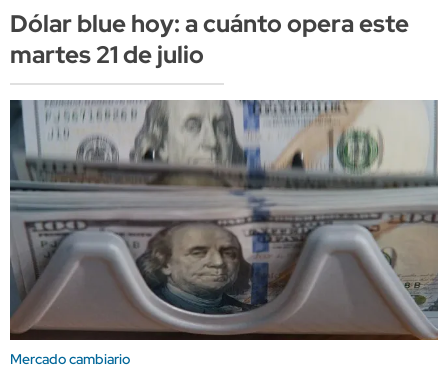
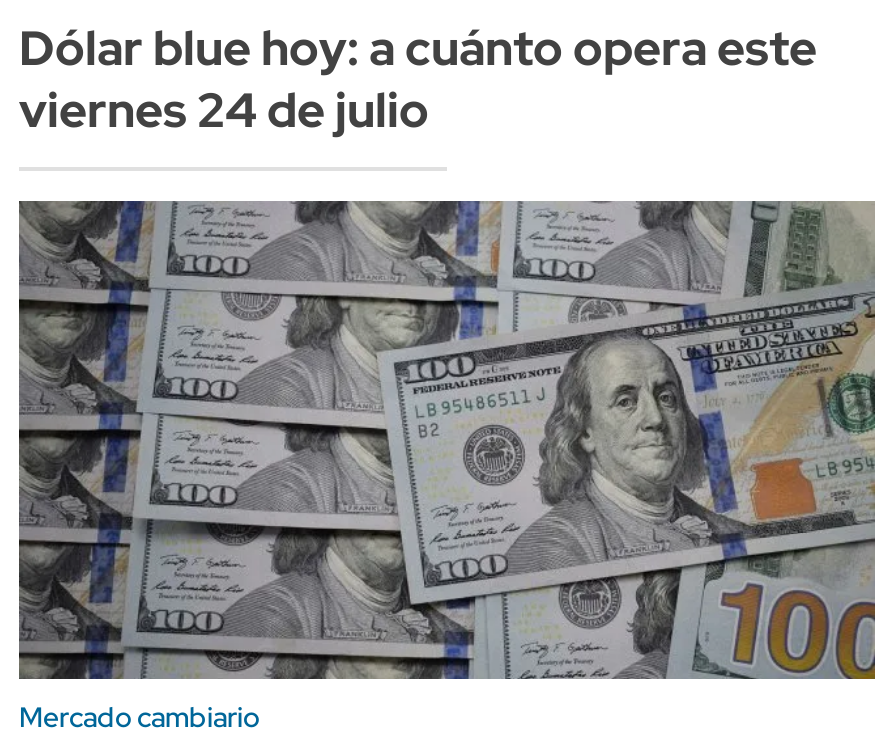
- martes 21 de julio
+ viernes 24 de julio

- [image]
+ [image]
